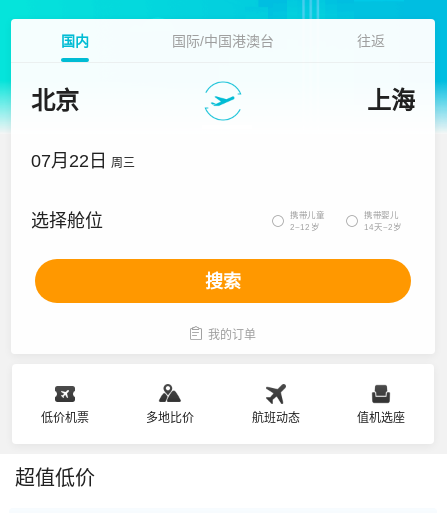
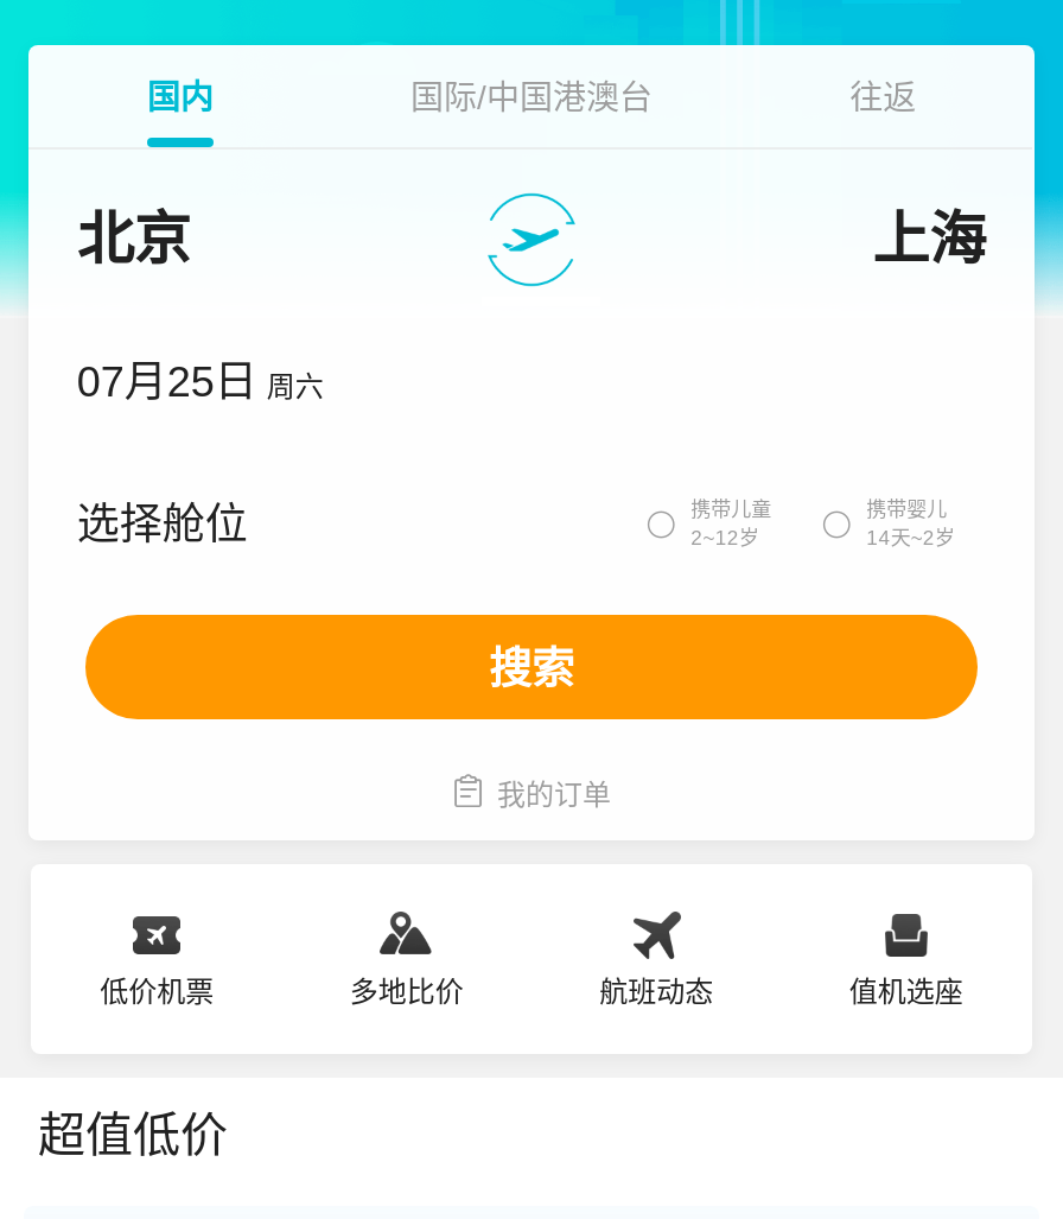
- 07月22日 周三
+ 07月25日 周六
